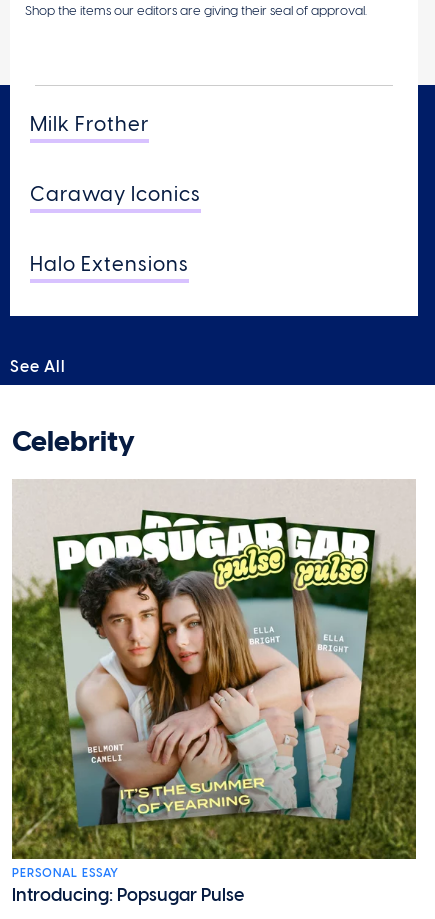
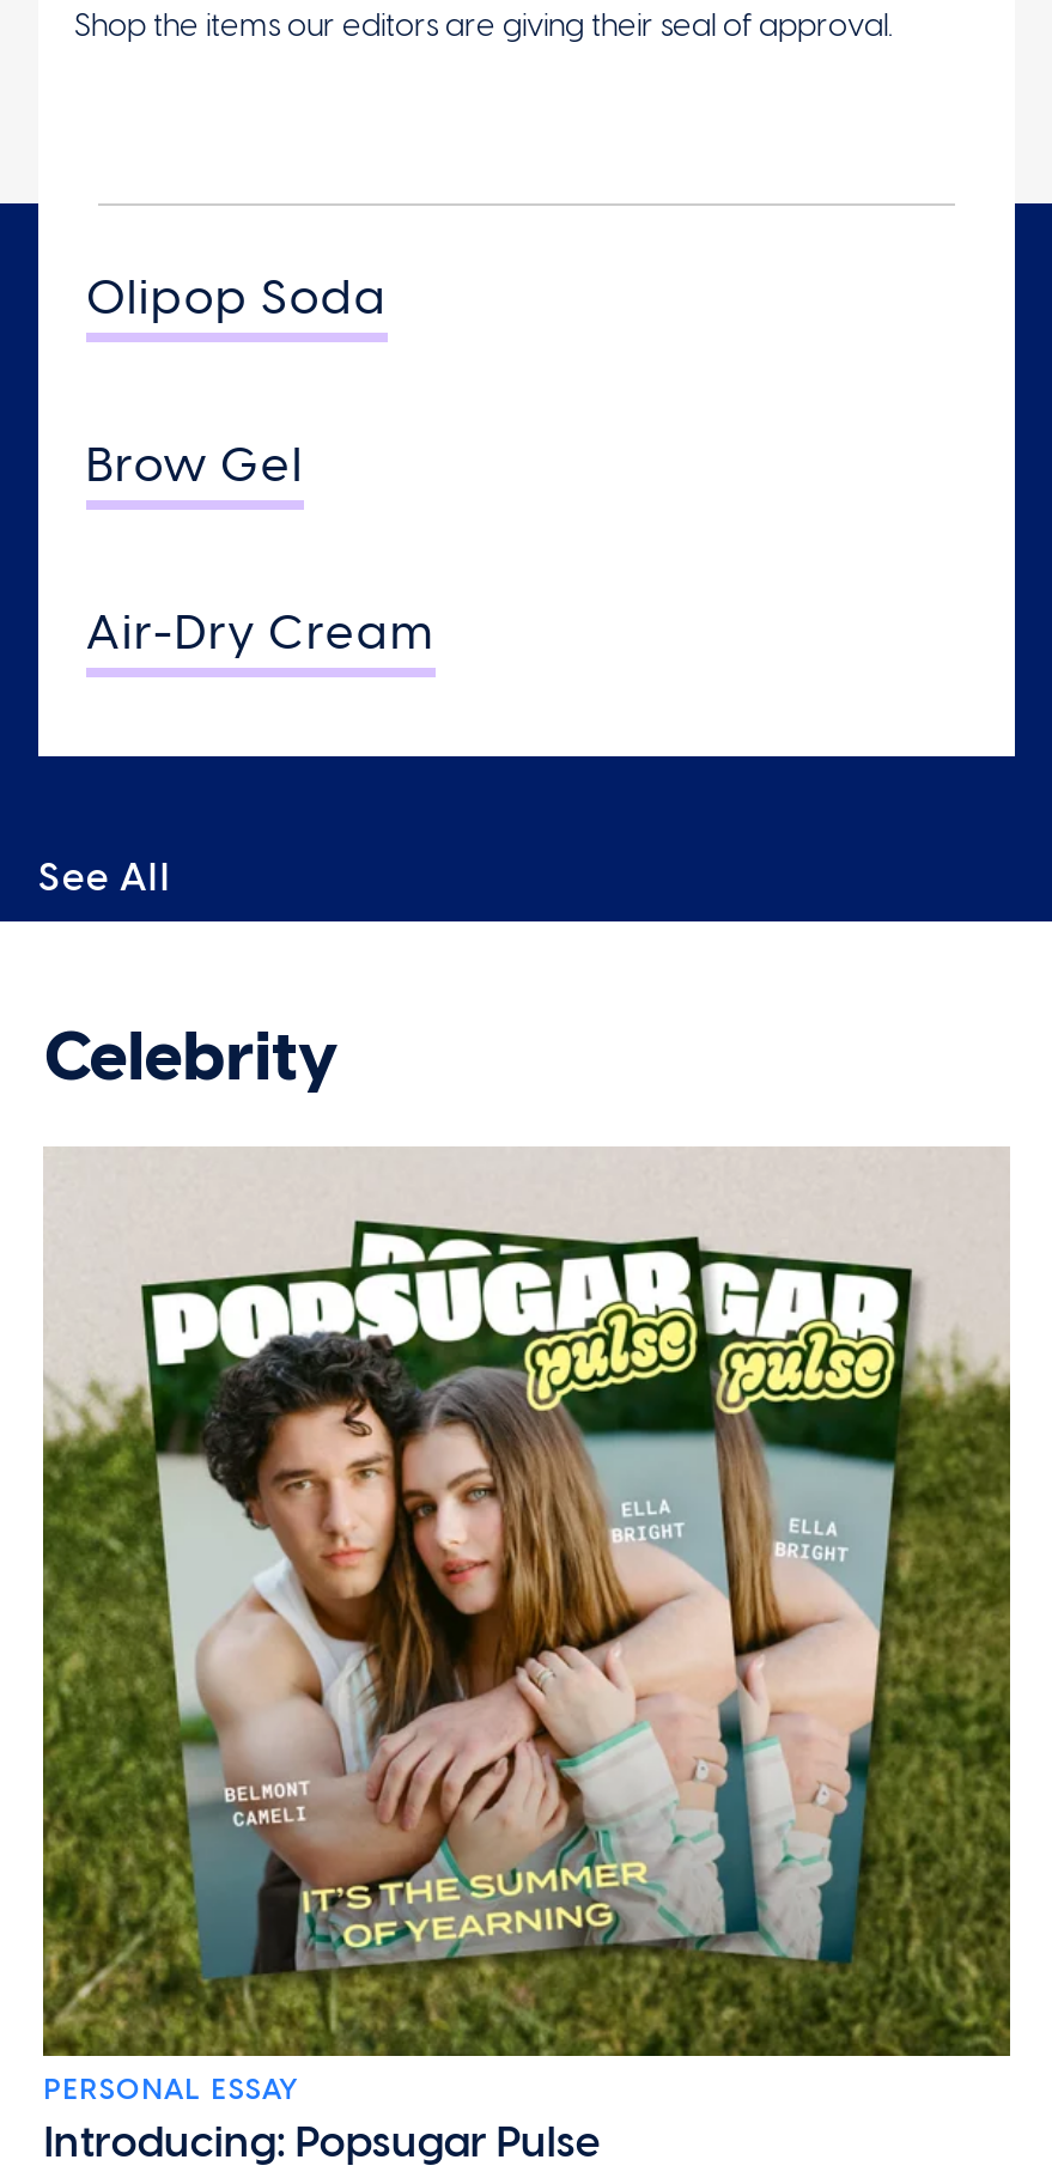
- Milk Frother
+ Olipop Soda

- Caraway Iconics
+ Brow Gel

- Halo Extensions
+ Air-Dry Cream
